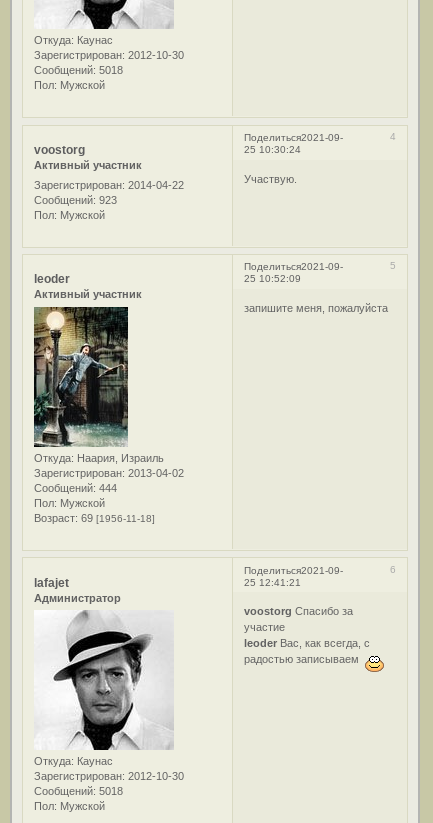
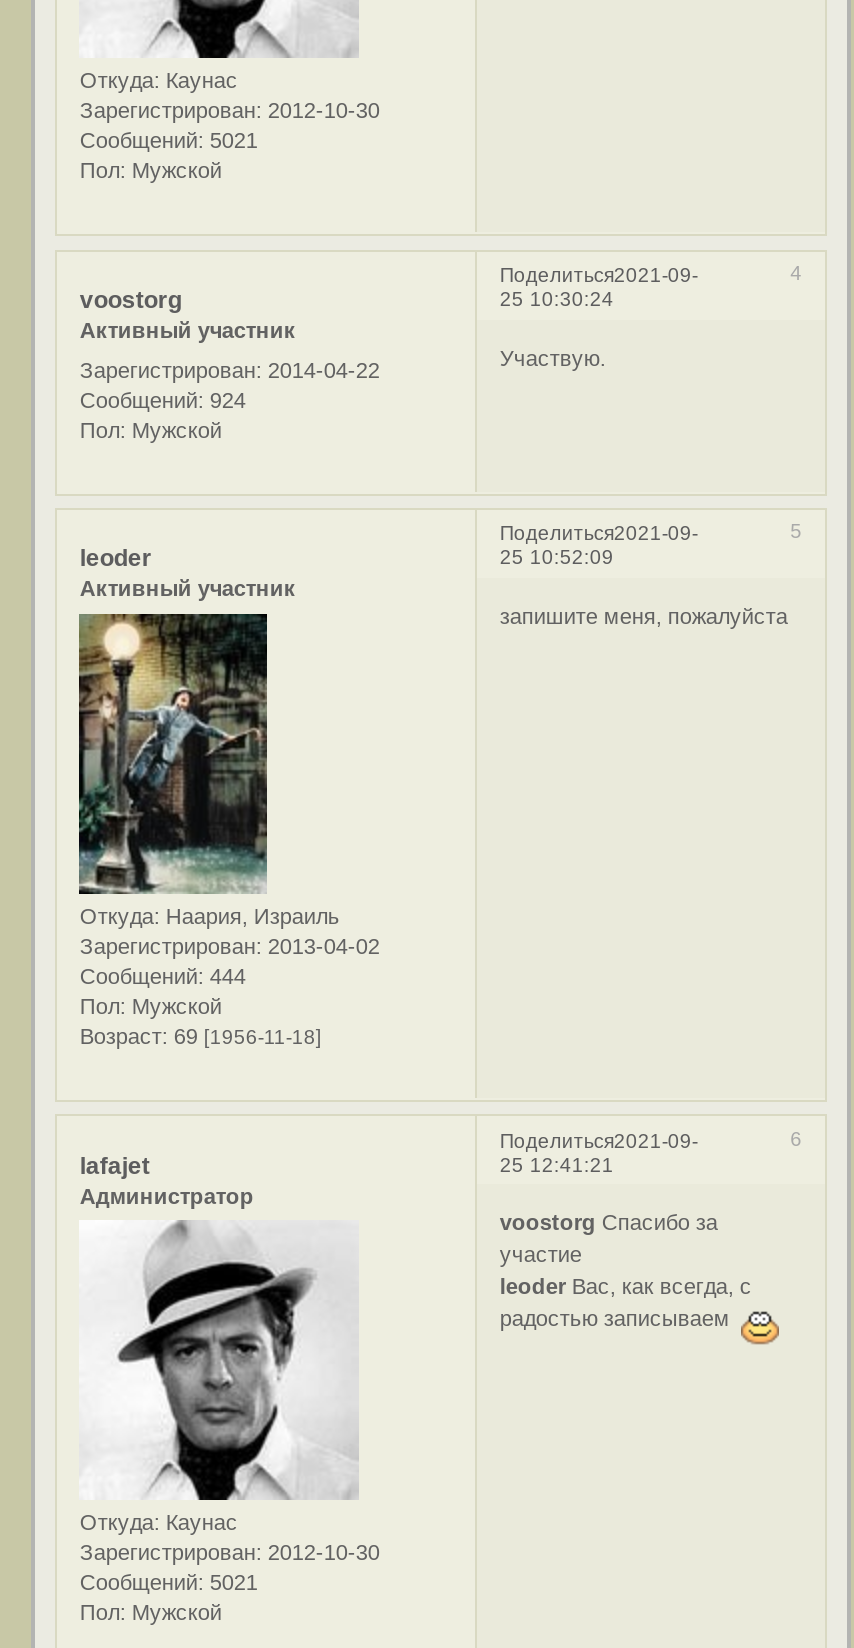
- Сообщений: 5018
+ Сообщений: 5021

- Сообщений: 923
+ Сообщений: 924

- Сообщений: 5018
+ Сообщений: 5021
